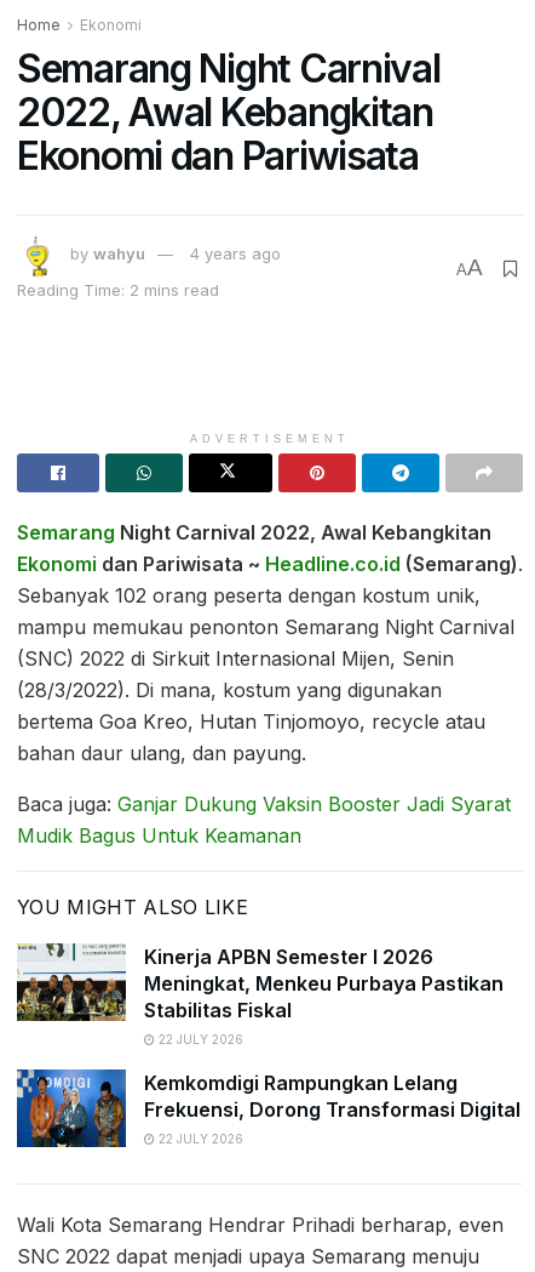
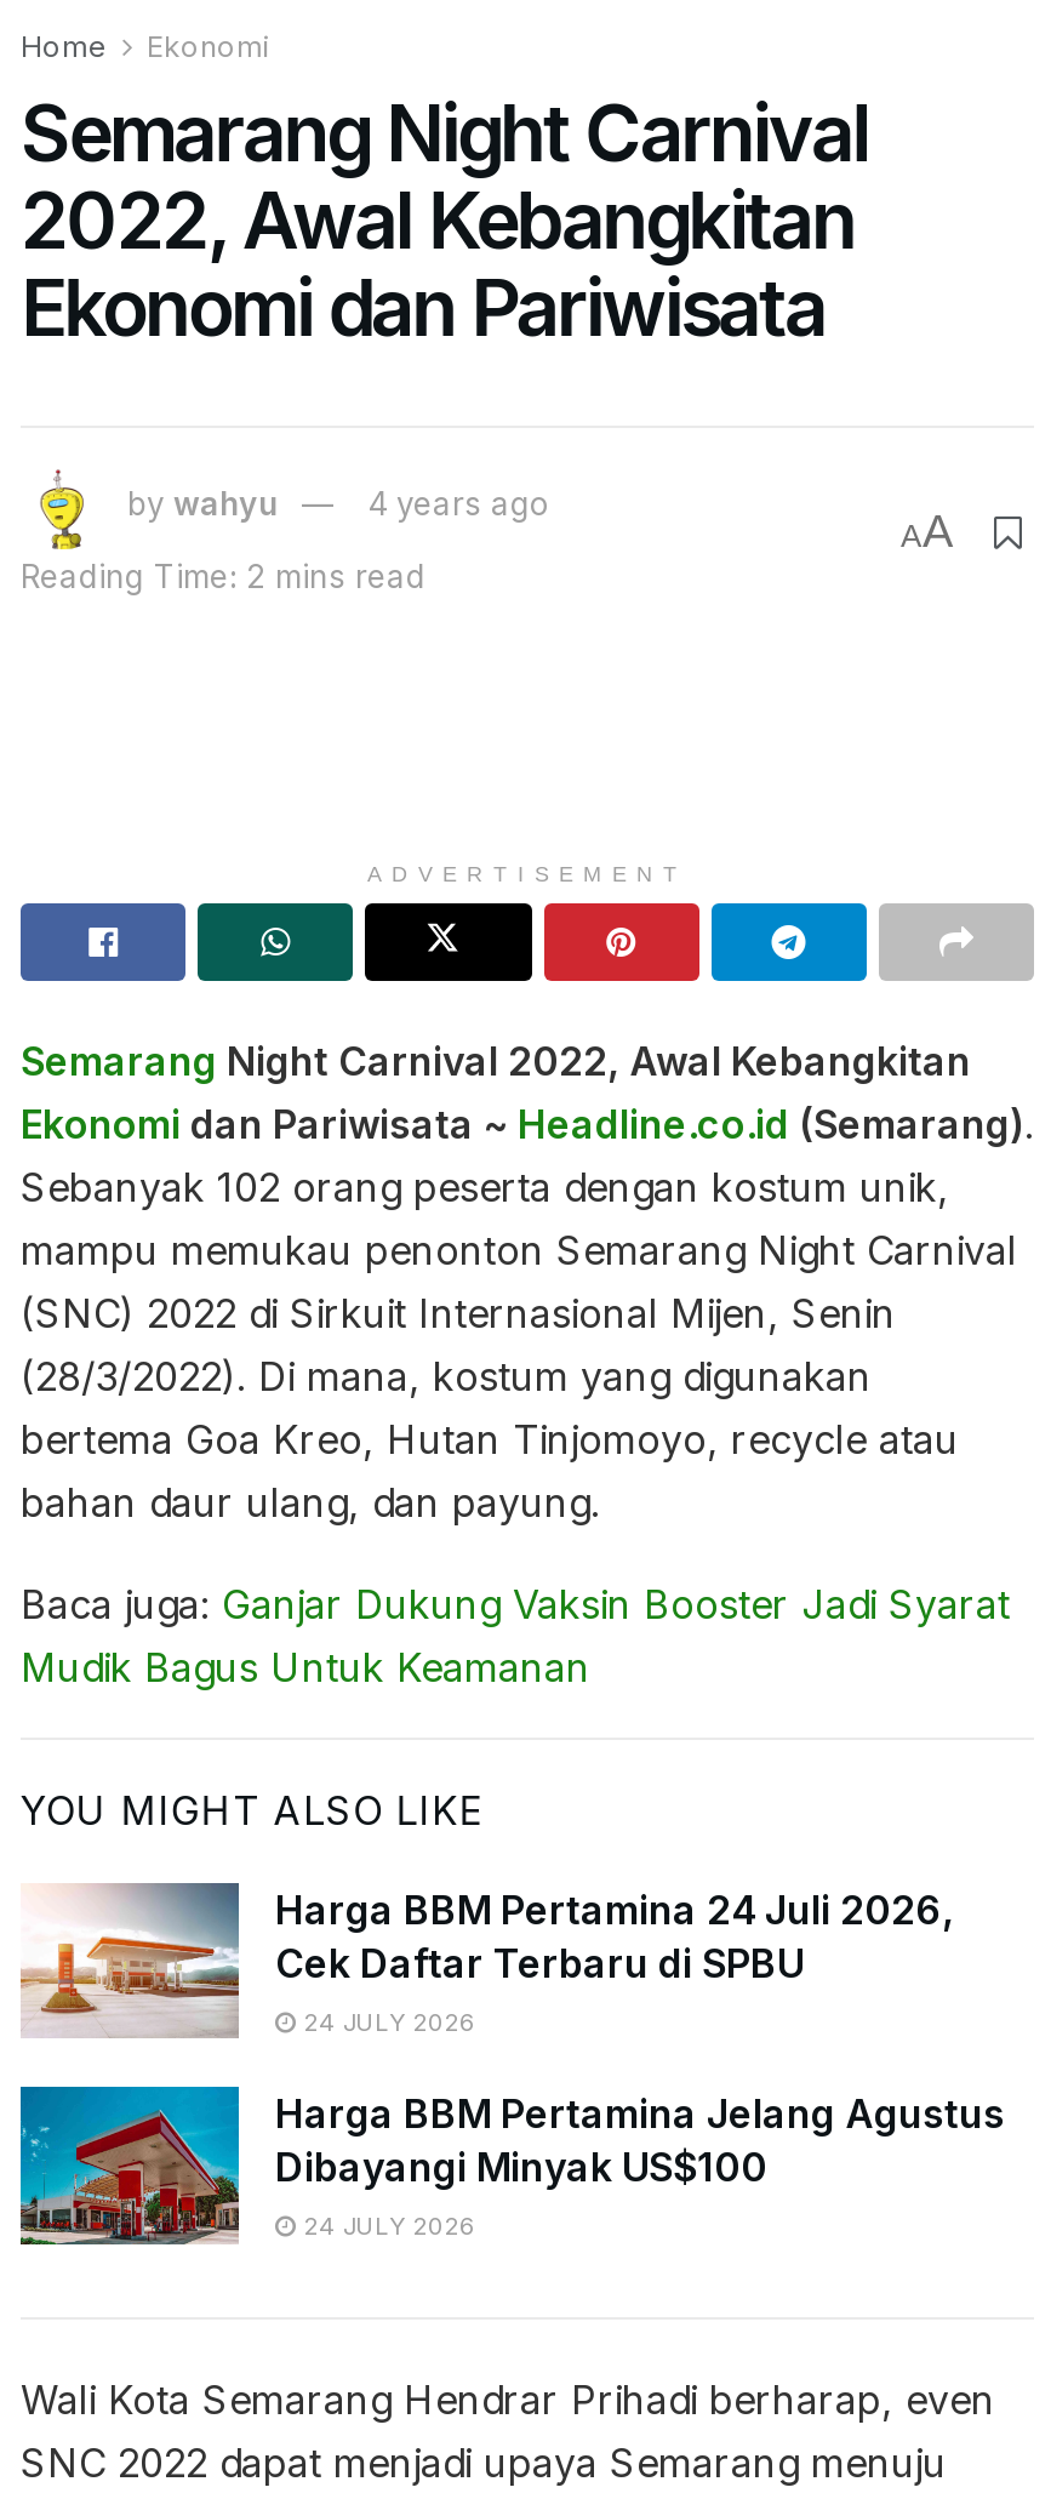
- [image]
- Kinerja APBN Semester I 2026
- Meningkat, Menkeu Purbaya Pastikan
- Stabilitas Fiskal
- 22 JULY 2026
+ [image]
+ Harga BBM Pertamina 24 Juli 2026,
+ Cek Daftar Terbaru di SPBU
+ 24 JULY 2026

- [image]
- Kemkomdigi Rampungkan Lelang
- Frekuensi, Dorong Transformasi Digital
- 22 JULY 2026
+ [image]
+ Harga BBM Pertamina Jelang Agustus
+ Dibayangi Minyak US$100
+ 24 JULY 2026
